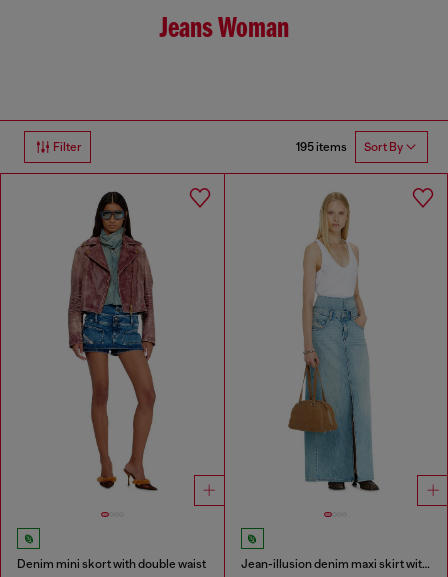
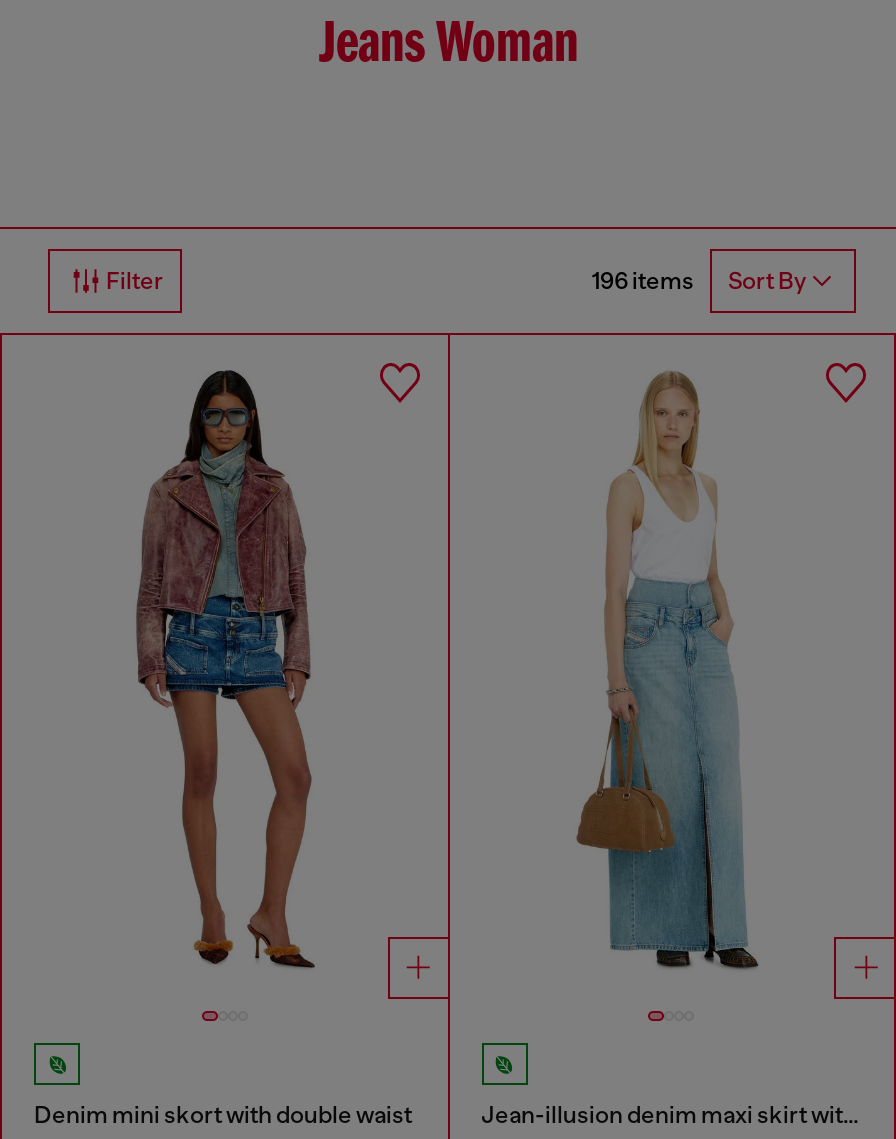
- 195 items Sort By
+ 196 items Sort By
